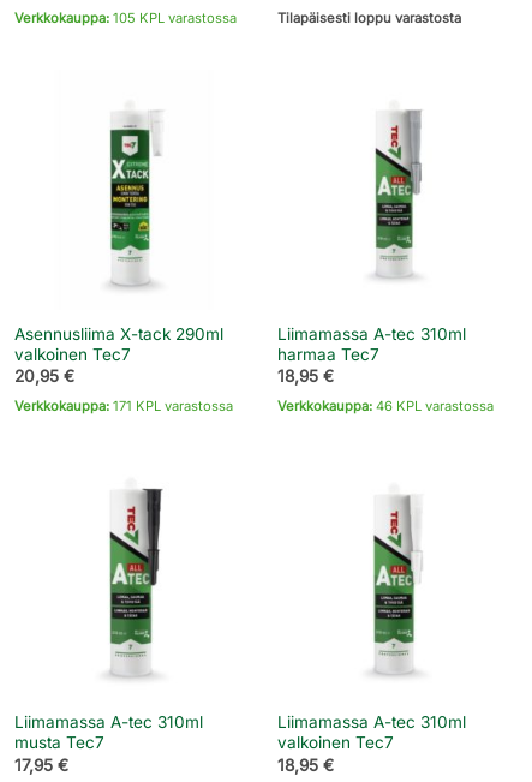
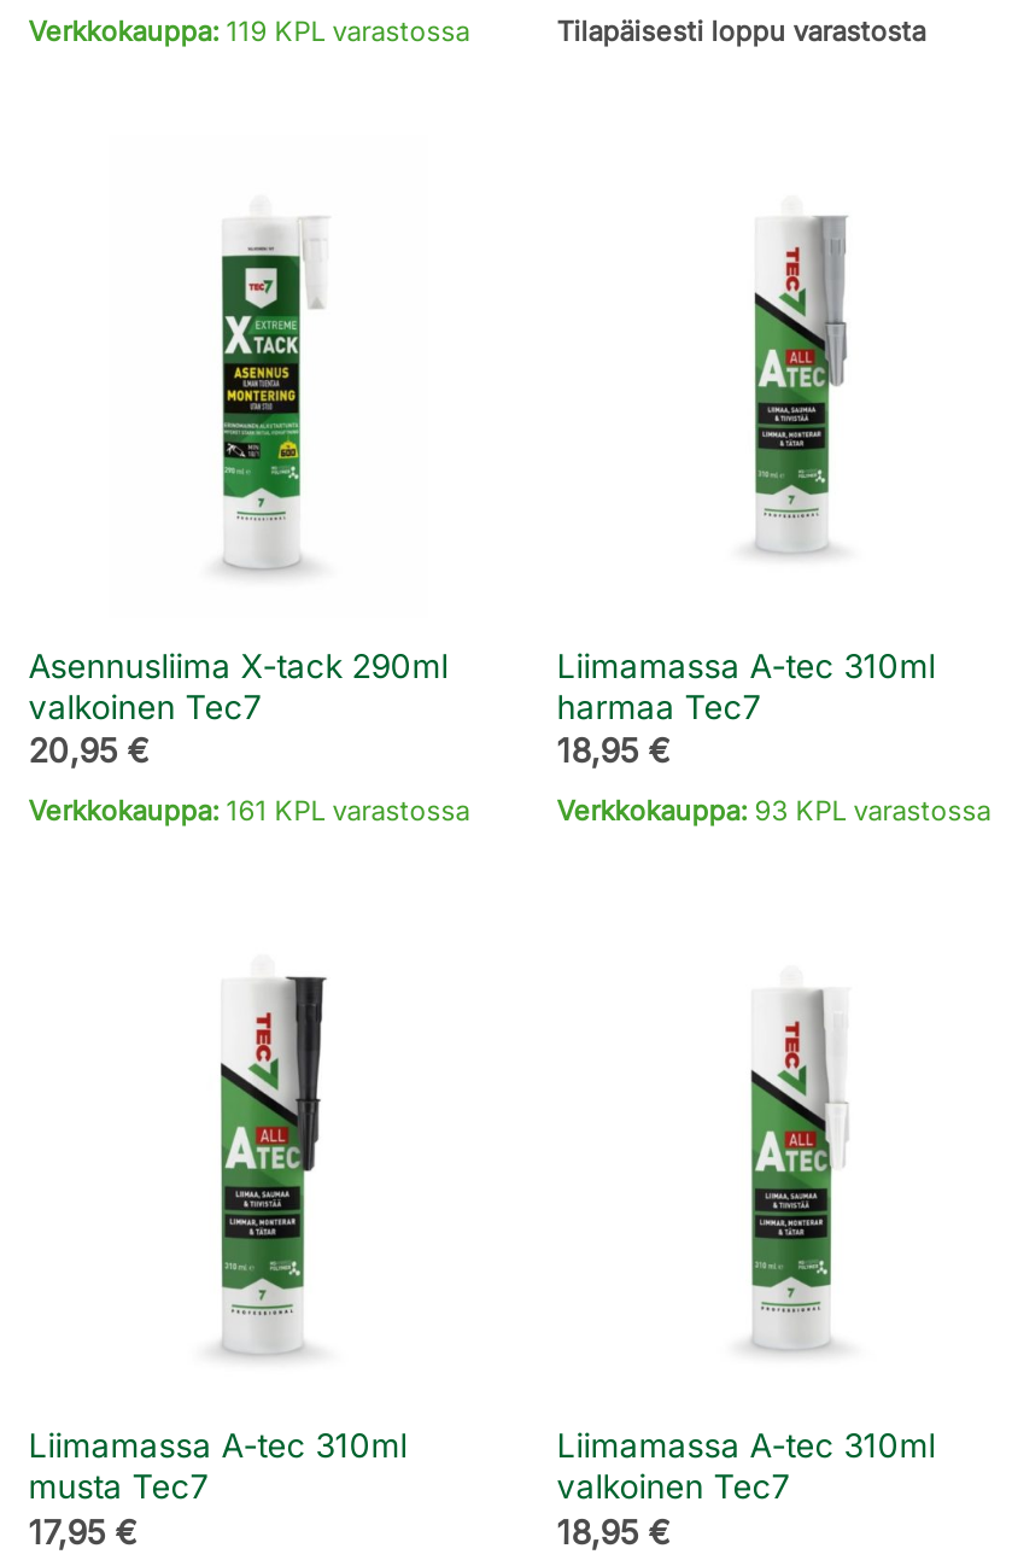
- Verkkokauppa: 105 KPL varastossa
+ Verkkokauppa: 119 KPL varastossa

- Verkkokauppa: 171 KPL varastossa
+ Verkkokauppa: 161 KPL varastossa

- Verkkokauppa: 46 KPL varastossa
+ Verkkokauppa: 93 KPL varastossa
